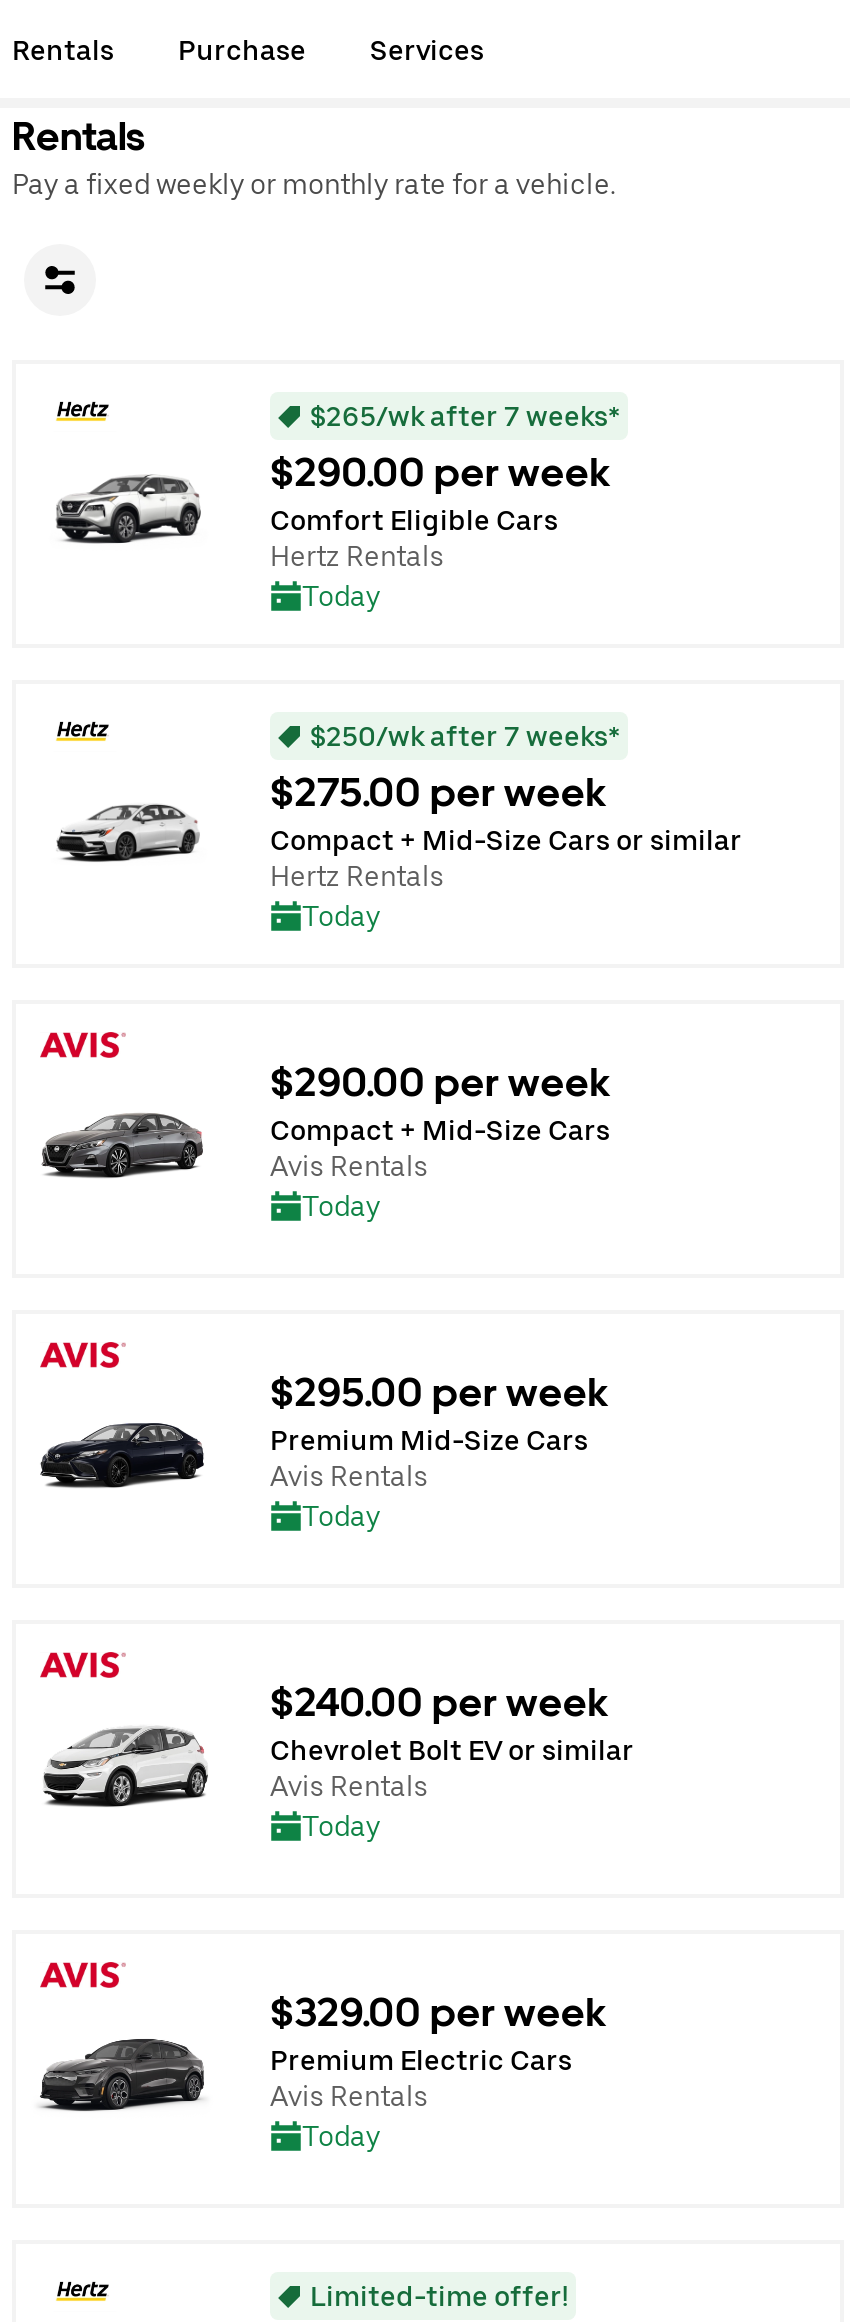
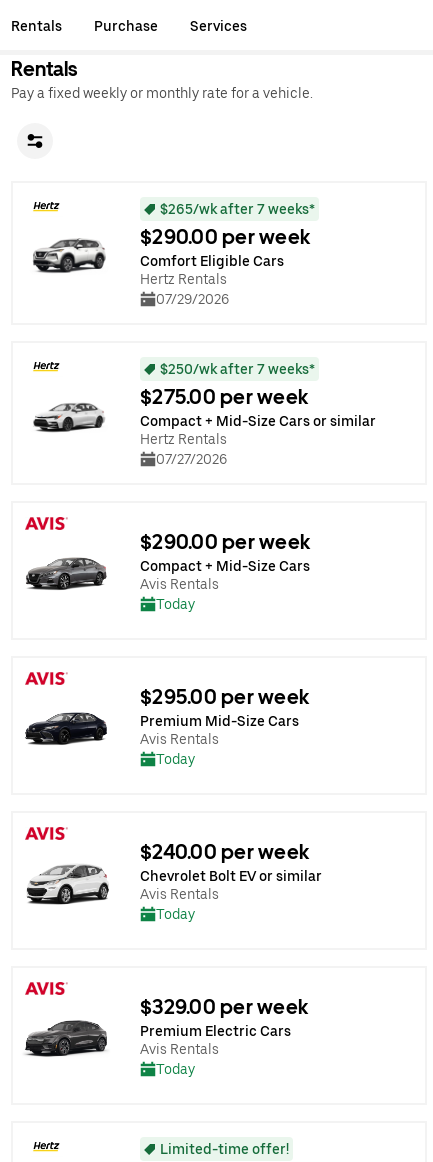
- Today
+ 07/29/2026

- Today
+ 07/27/2026
